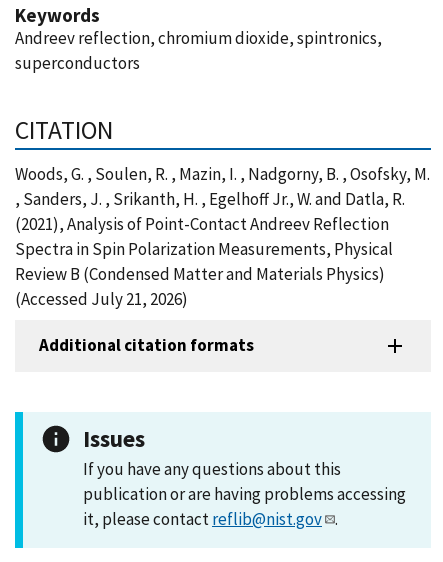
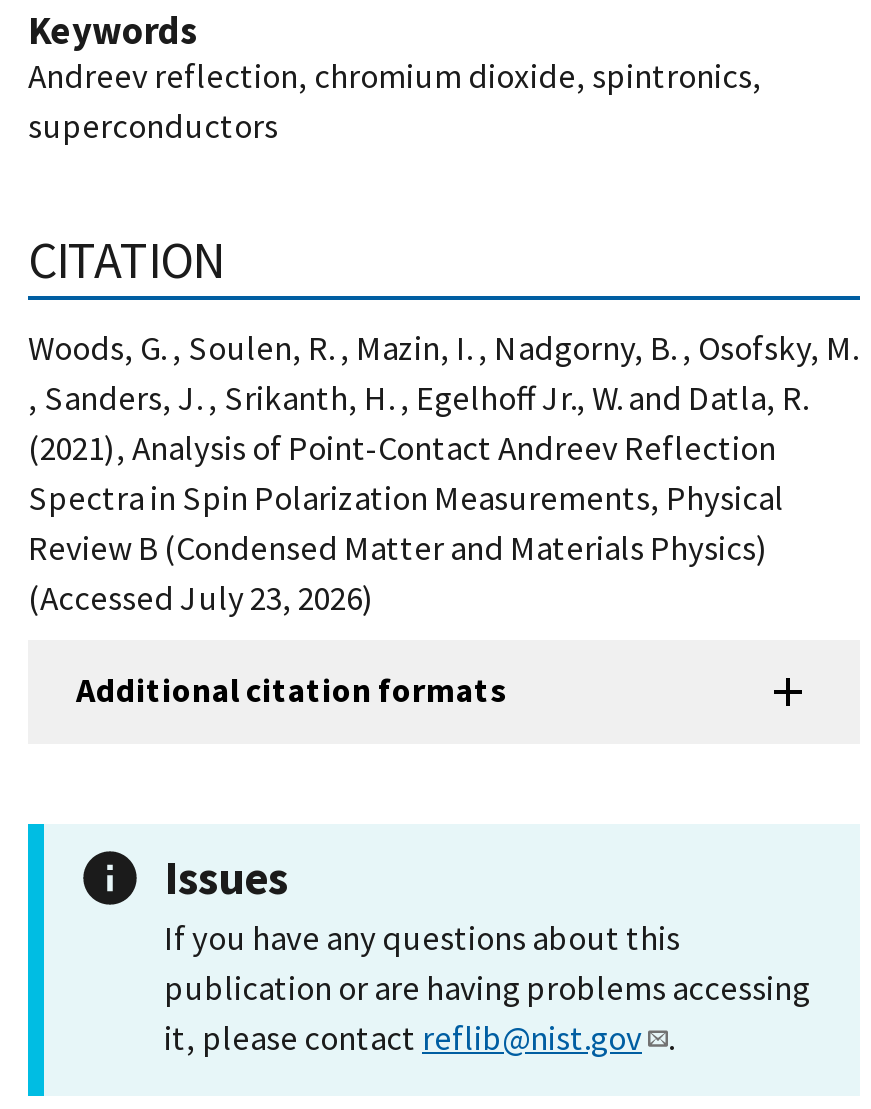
- (Accessed July 21, 2026)
+ (Accessed July 23, 2026)
